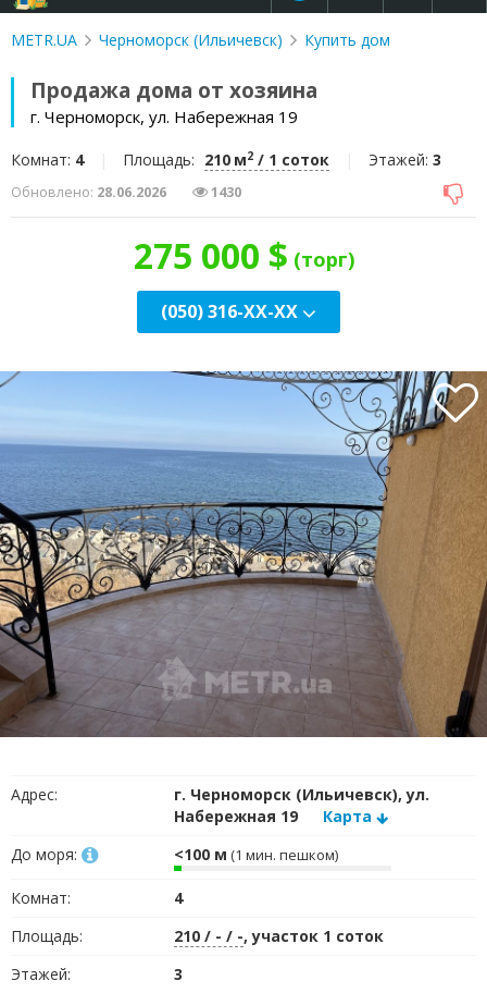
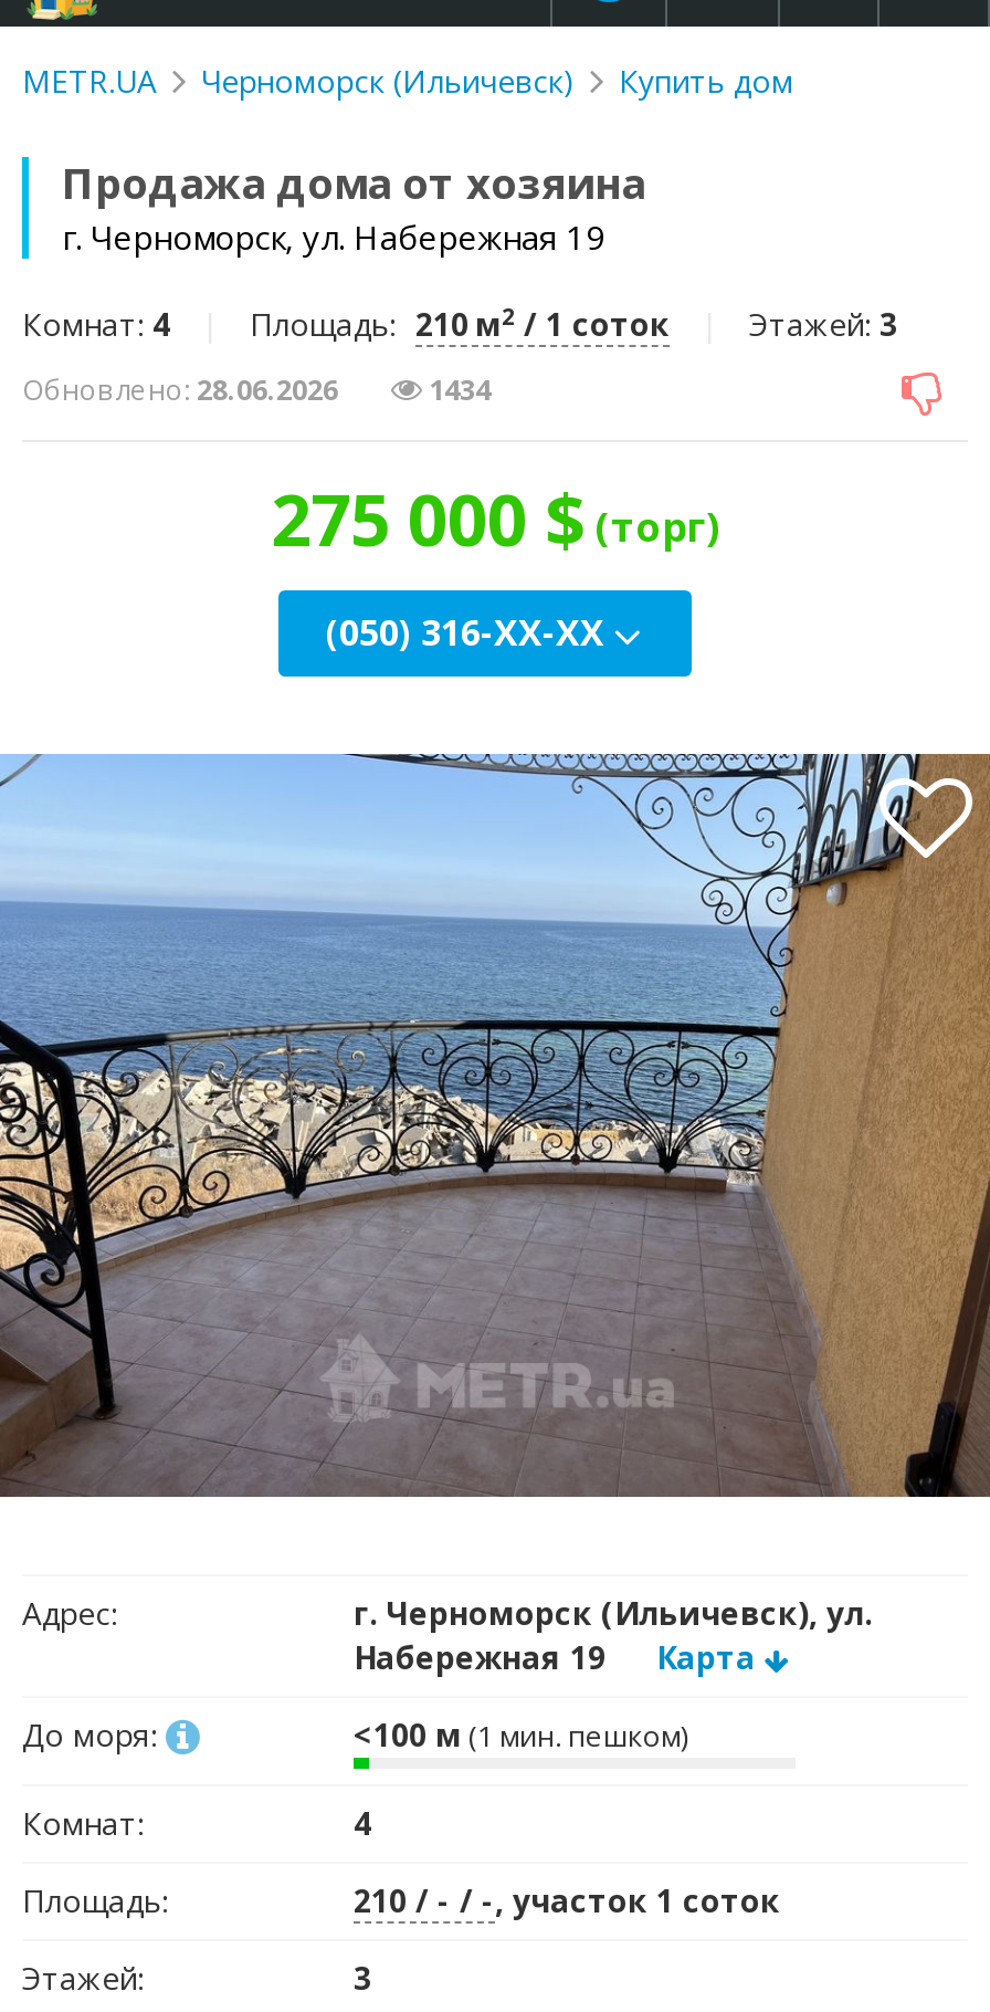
- 1430
+ 1434
